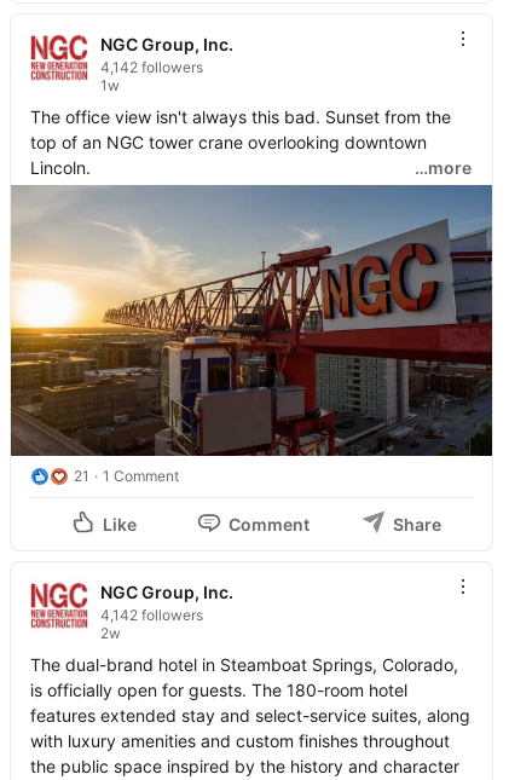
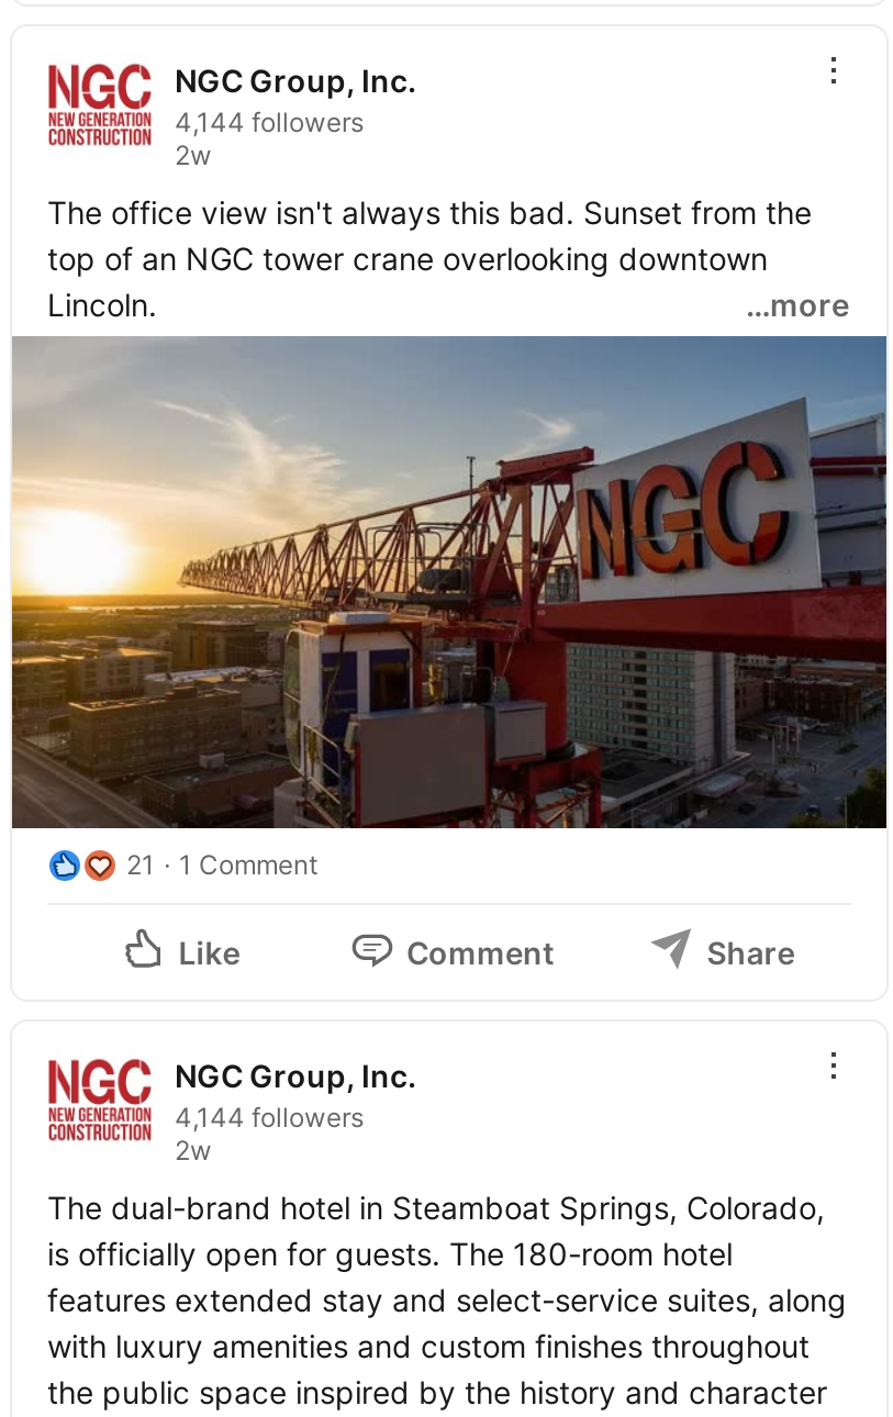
- 4,142 followers
- 1w
+ 4,144 followers
+ 2w

- 4,142 followers
+ 4,144 followers
